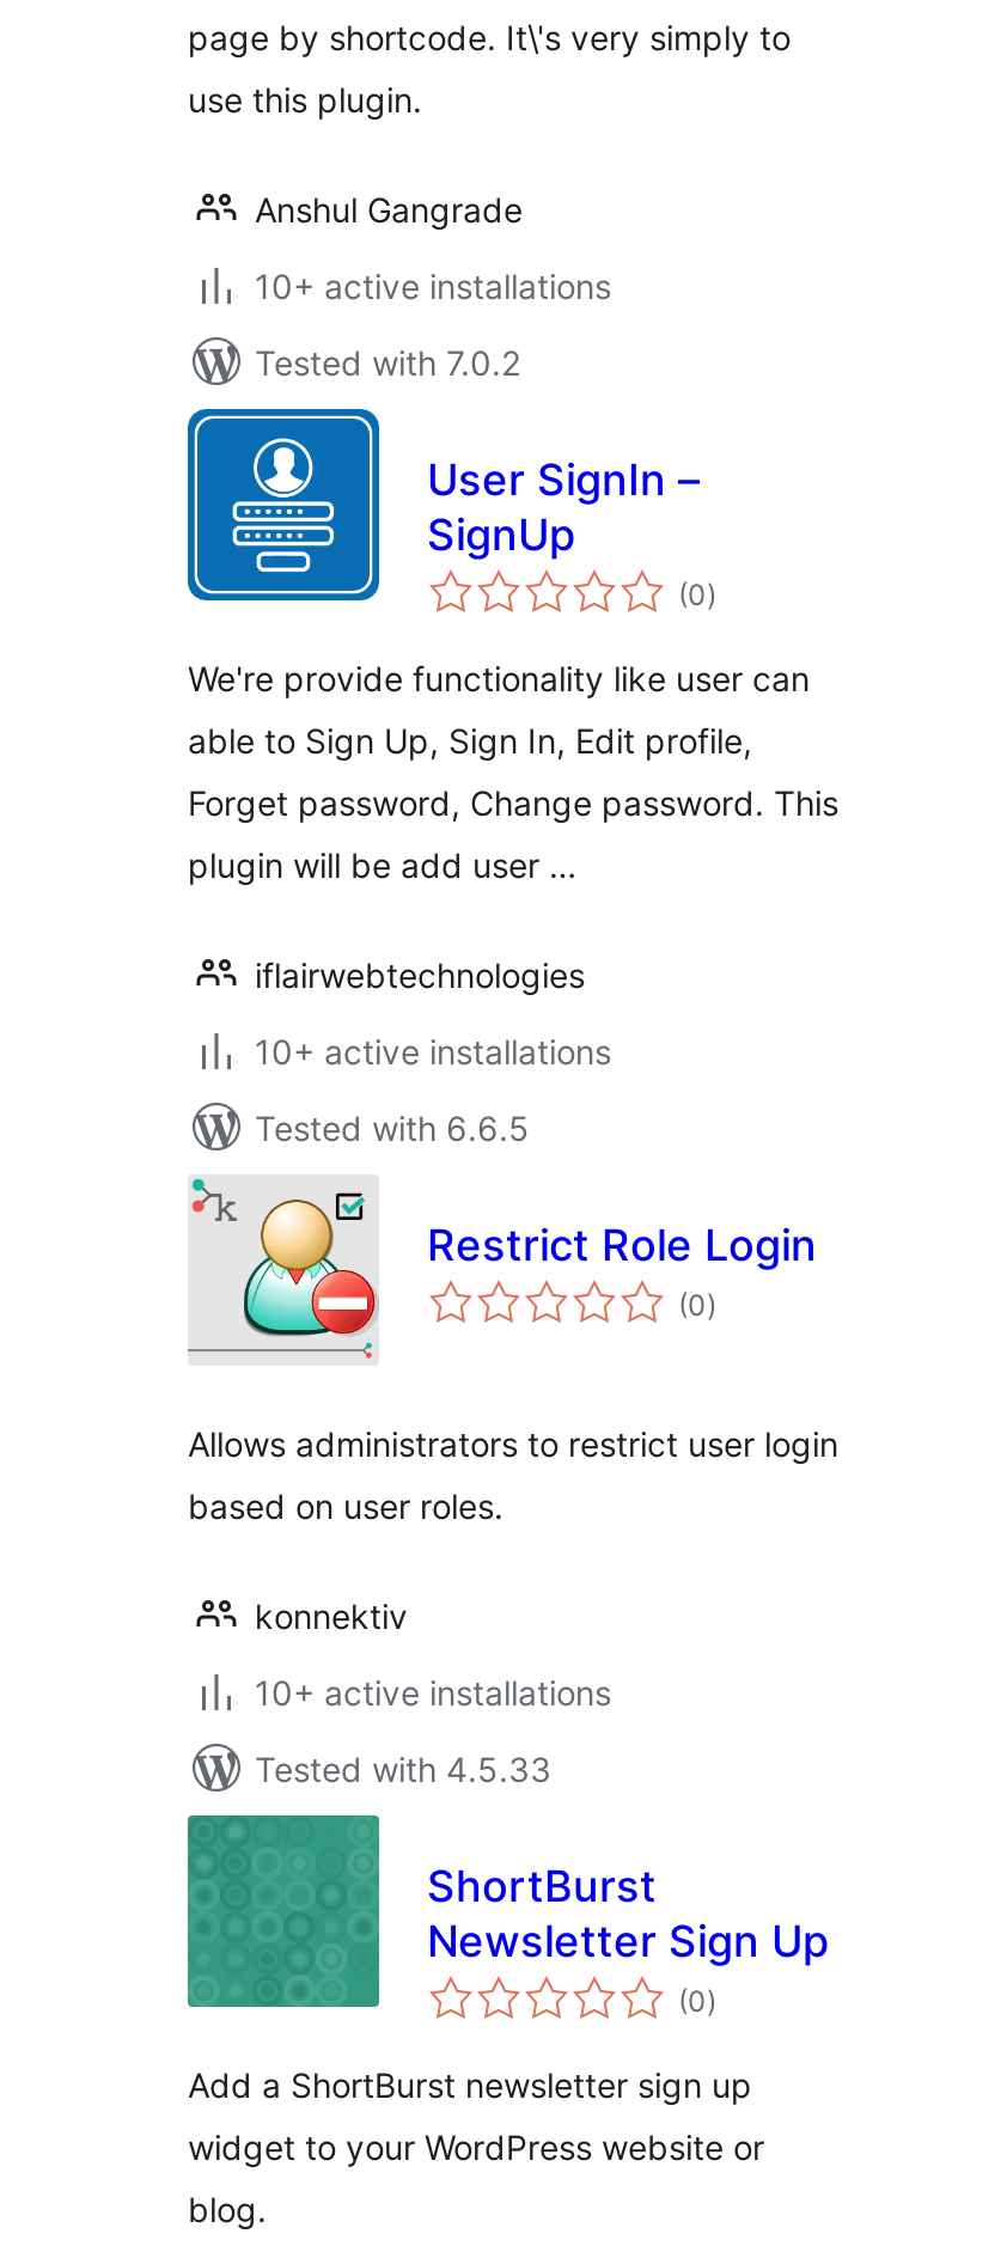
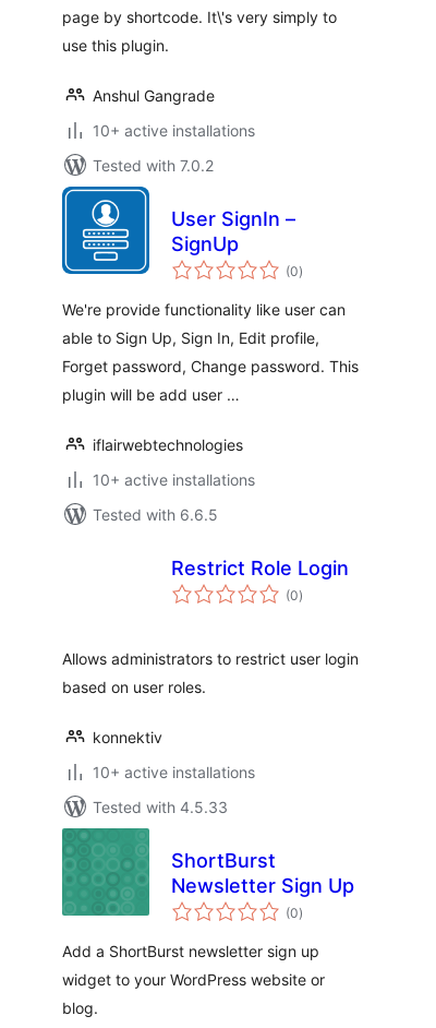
- [image]
